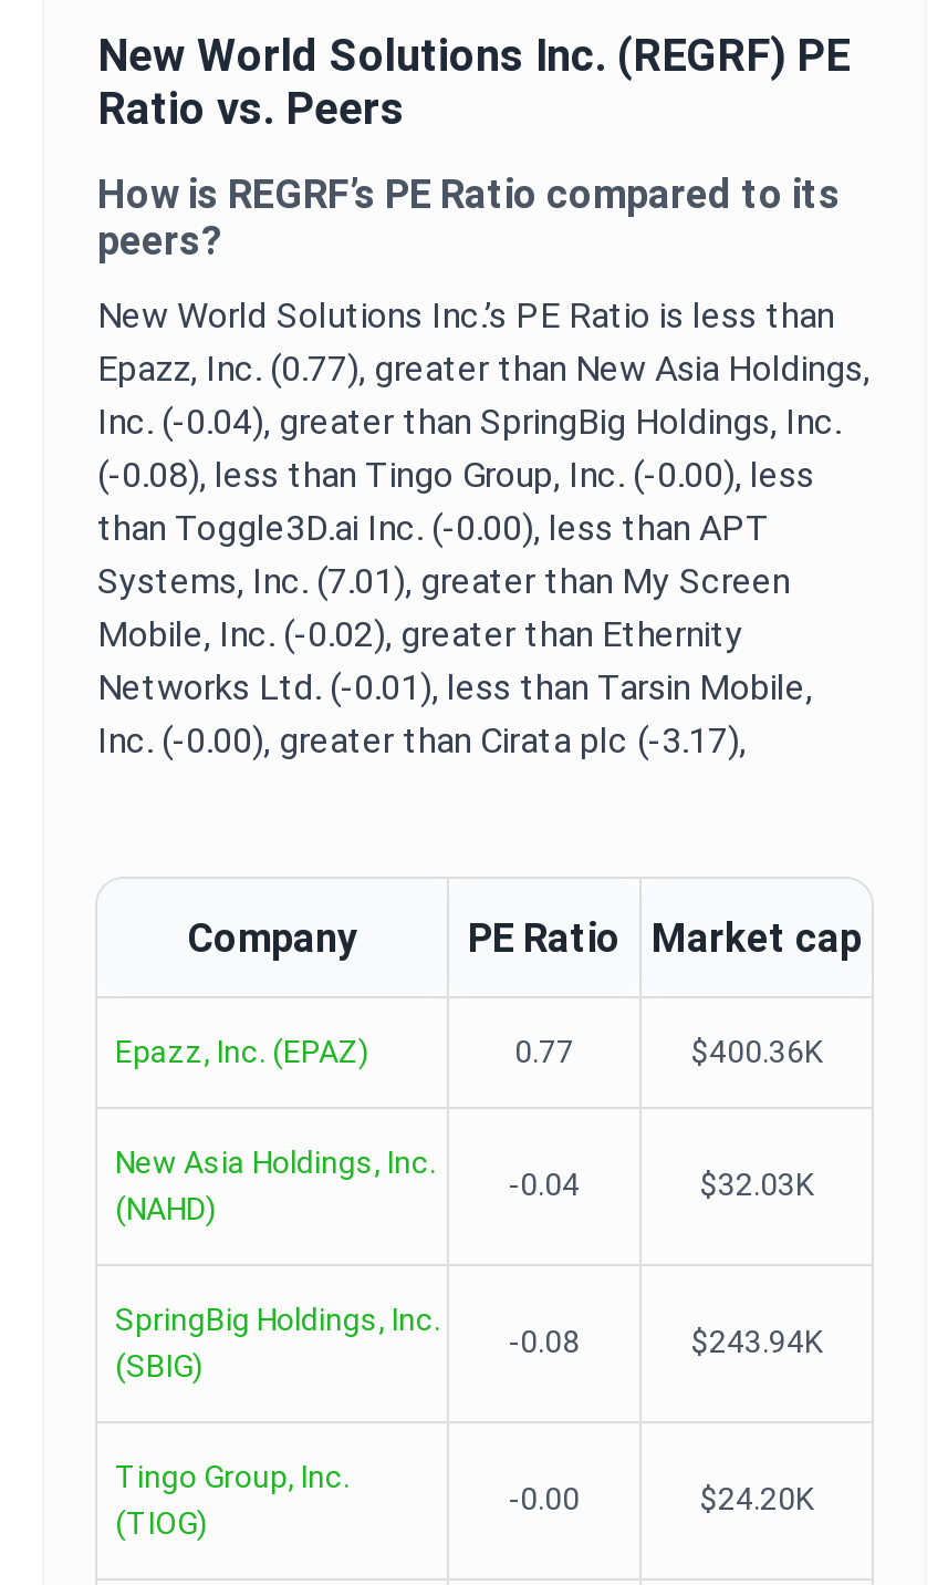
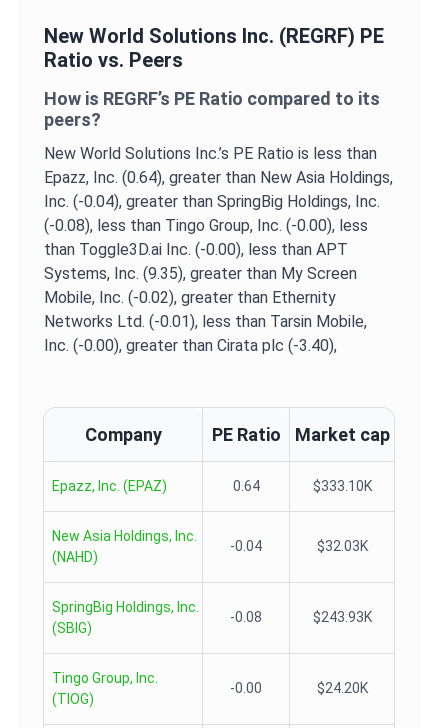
- Epazz, Inc. (0.77), greater than New Asia Holdings,
+ Epazz, Inc. (0.64), greater than New Asia Holdings,

- Systems, Inc. (7.01), greater than My Screen
+ Systems, Inc. (9.35), greater than My Screen

- Inc. (-0.00), greater than Cirata plc (-3.17),
+ Inc. (-0.00), greater than Cirata plc (-3.40),

- 0.77
- $400.36K
+ 0.64
+ $333.10K

- $243.94K
+ $243.93K
